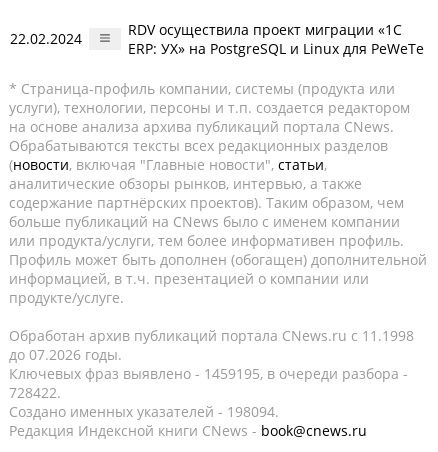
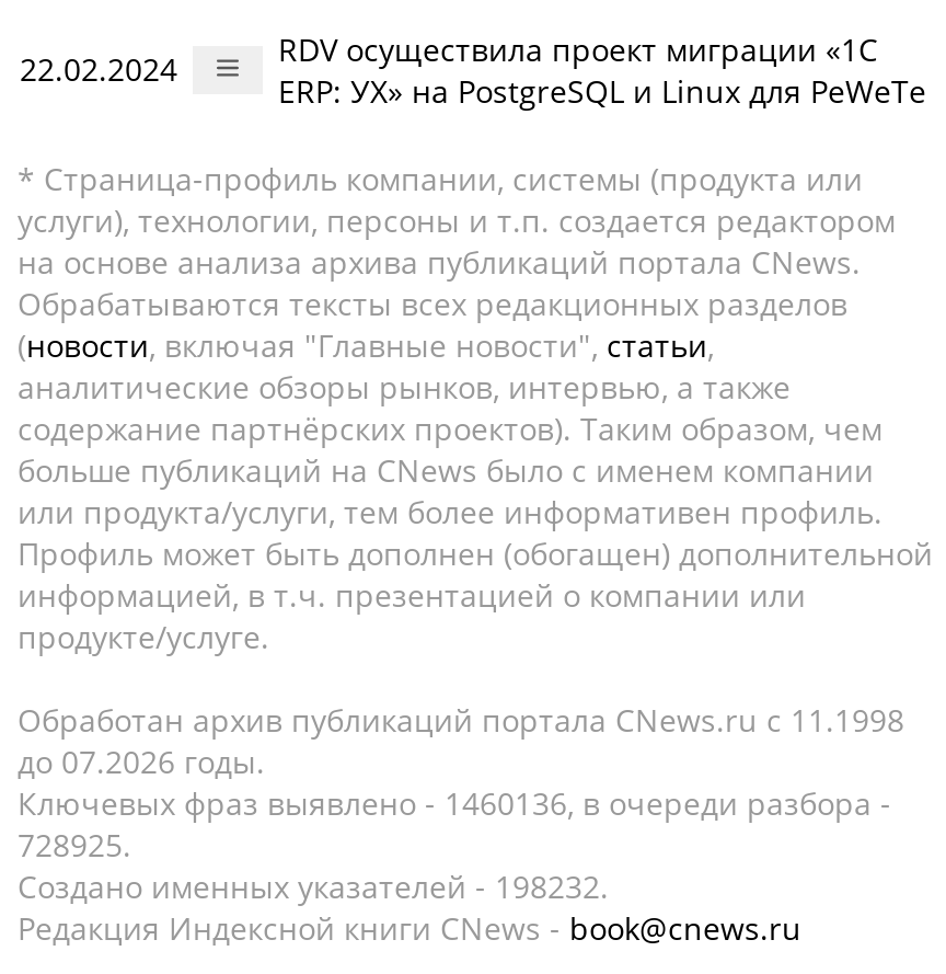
- Ключевых фраз выявлено - 1459195, в очереди разбора -
+ Ключевых фраз выявлено - 1460136, в очереди разбора -

- 728422.
+ 728925.

- Создано именных указателей - 198094.
+ Создано именных указателей - 198232.
